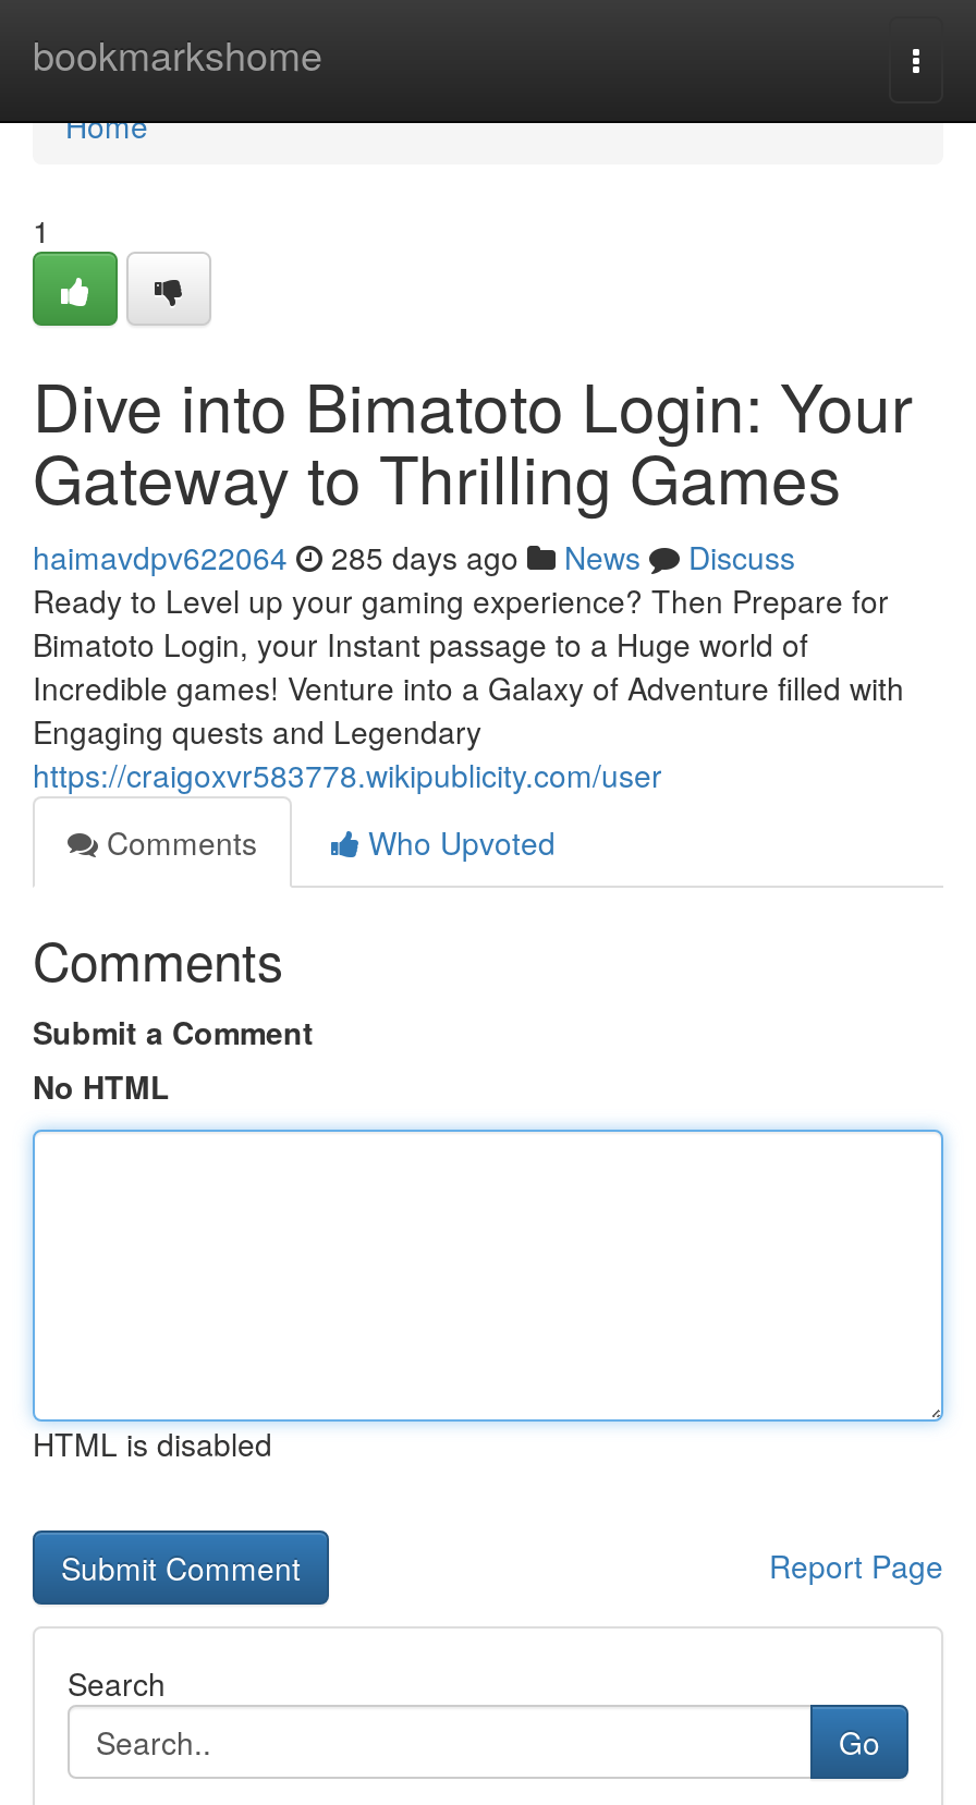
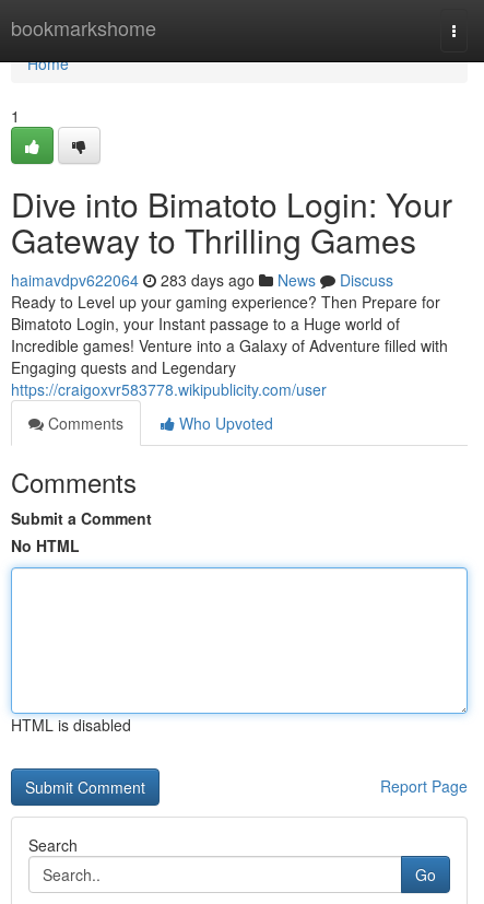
- haimavdpv622064 285 days ago News Discuss
+ haimavdpv622064 283 days ago News Discuss
